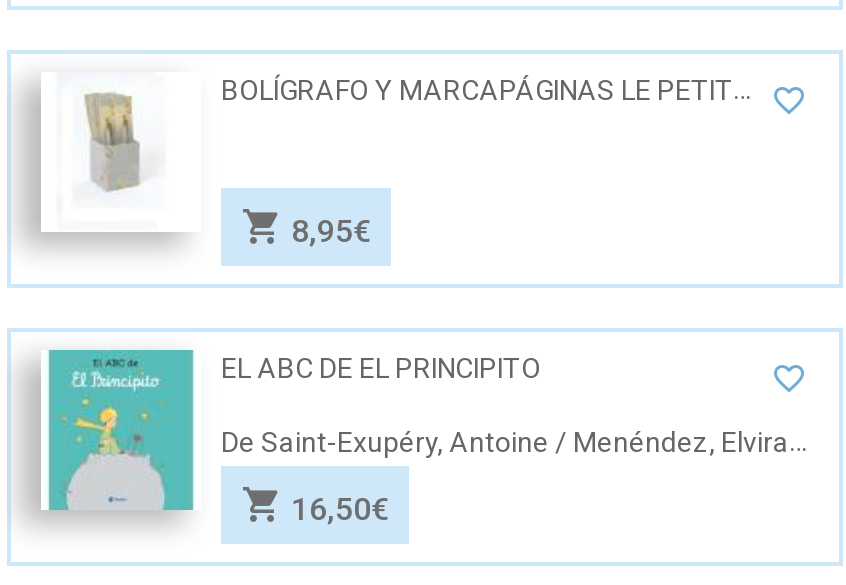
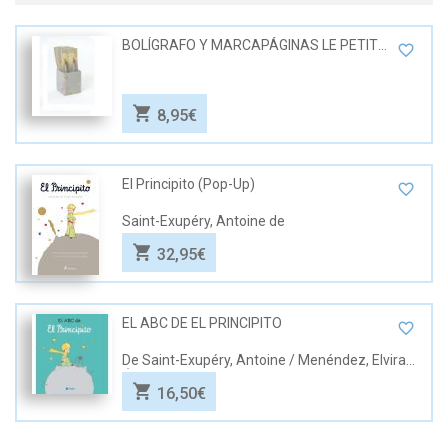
+ [image]
+ El Principito (Pop-Up)
+ Saint-Exupéry, Antoine de
+ 32,95€
